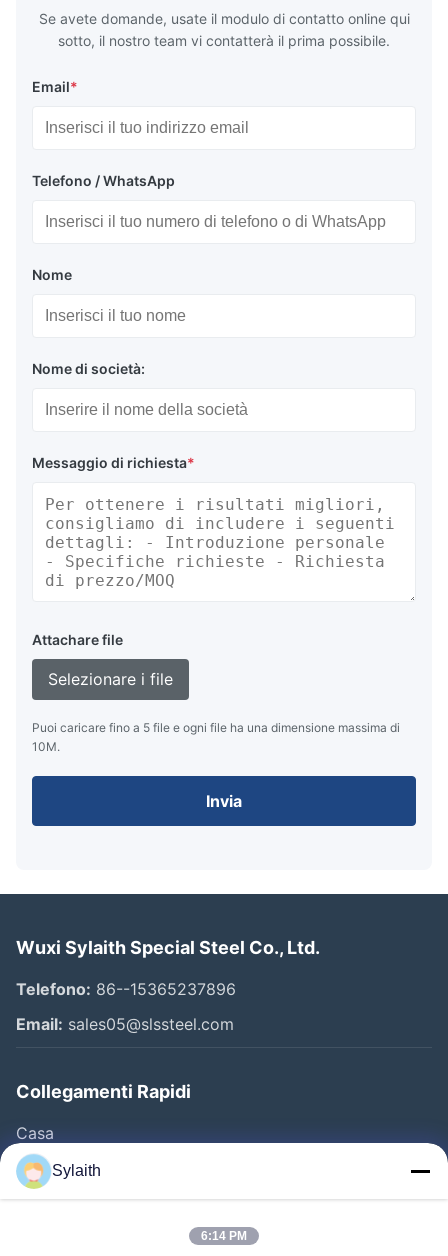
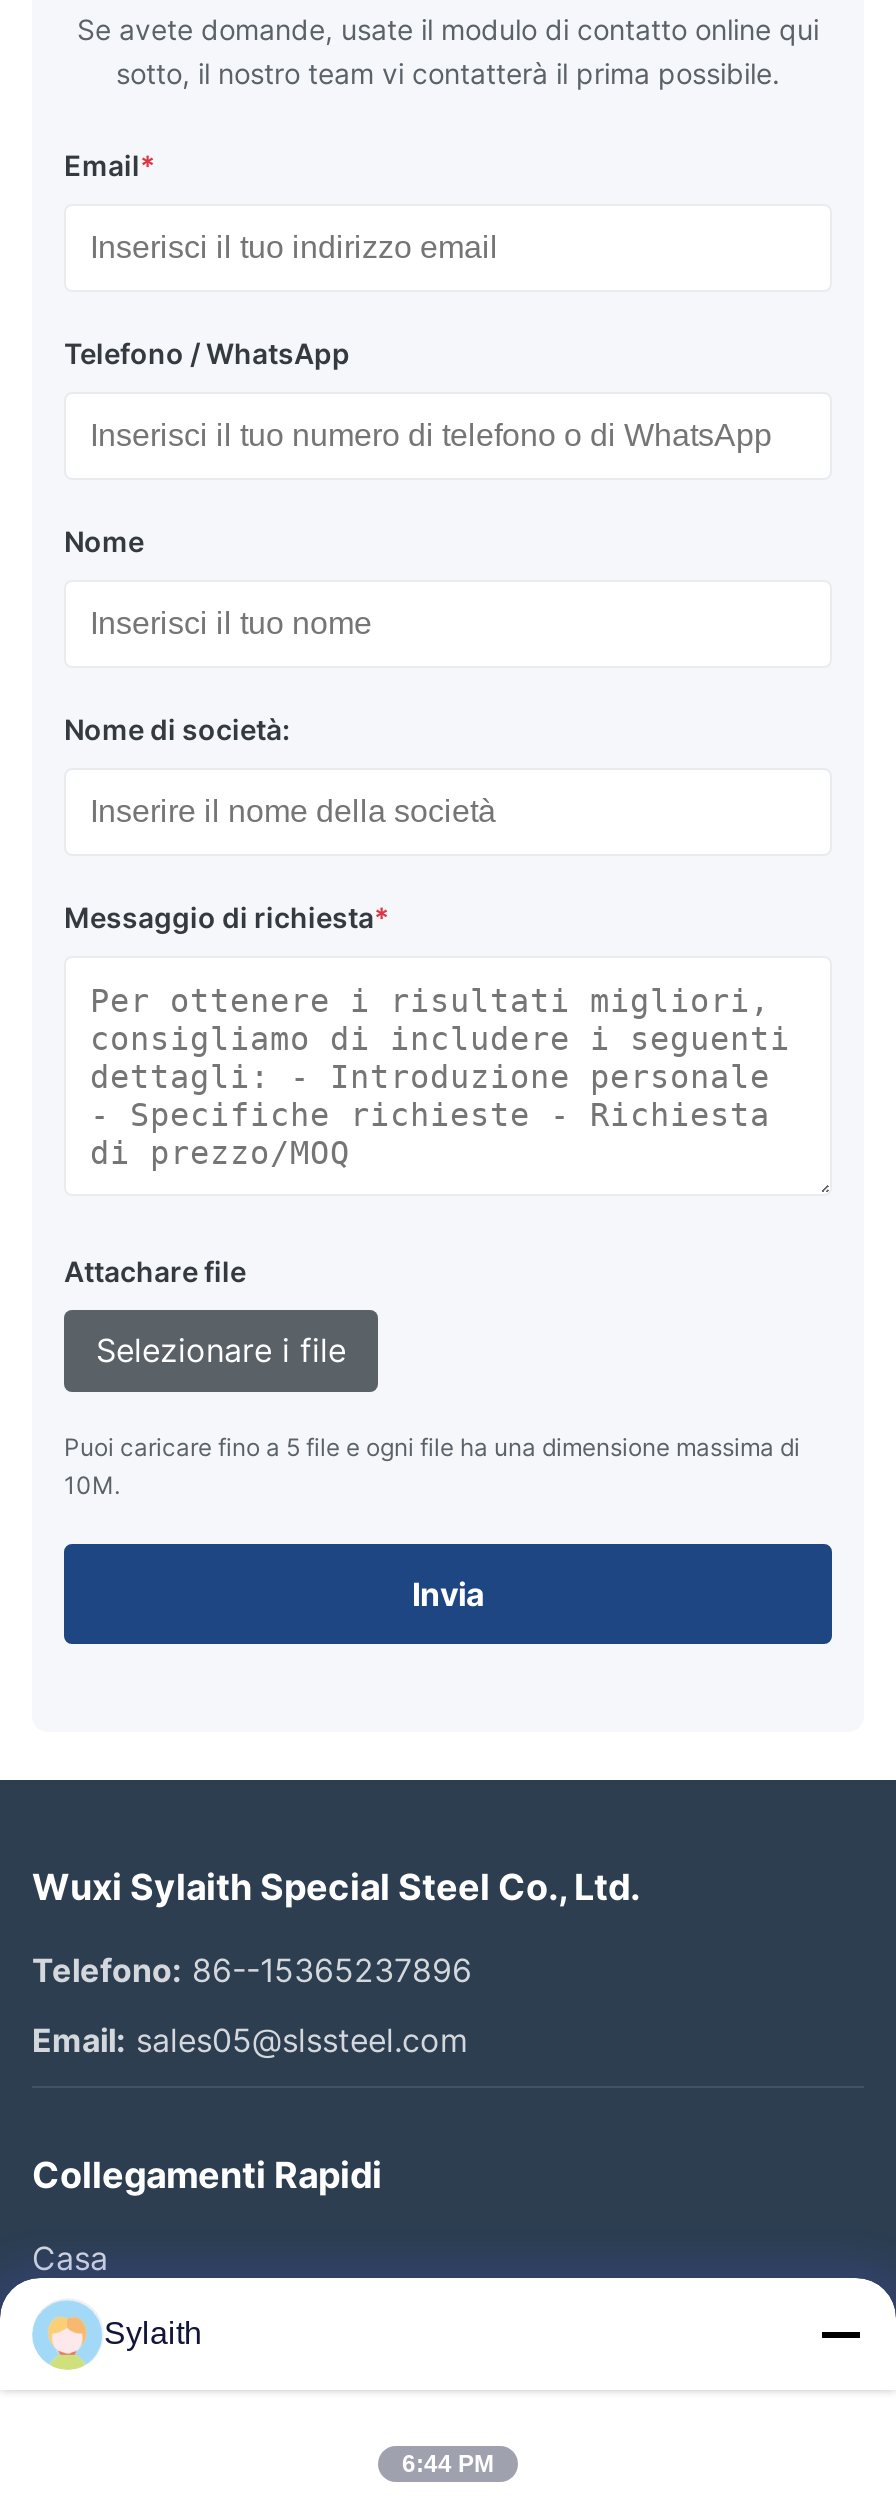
- 6:14 PM
+ 6:44 PM
